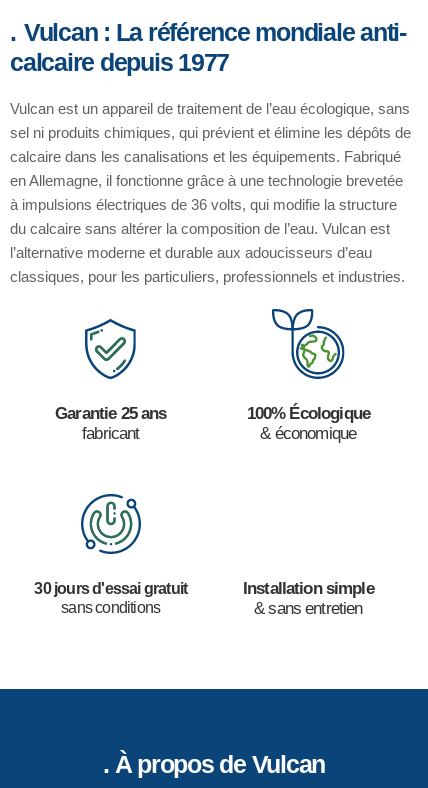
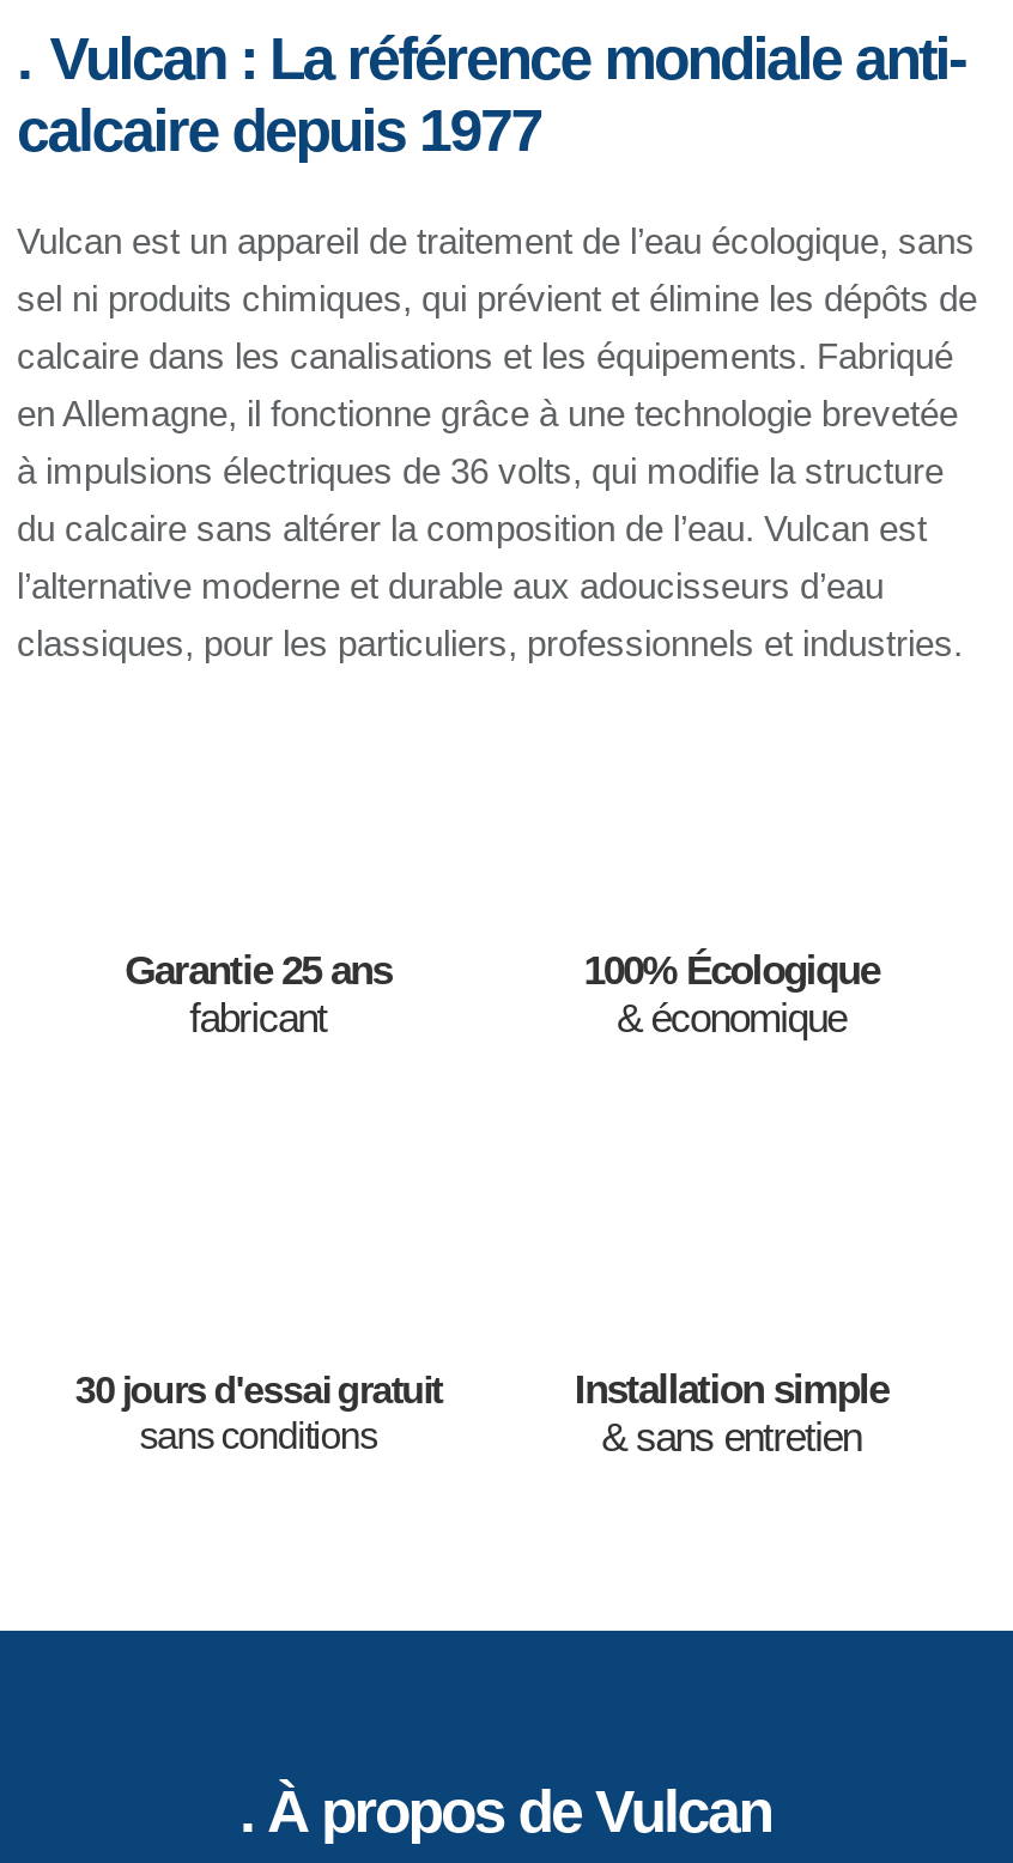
- [image]

- [image]

- [image]
